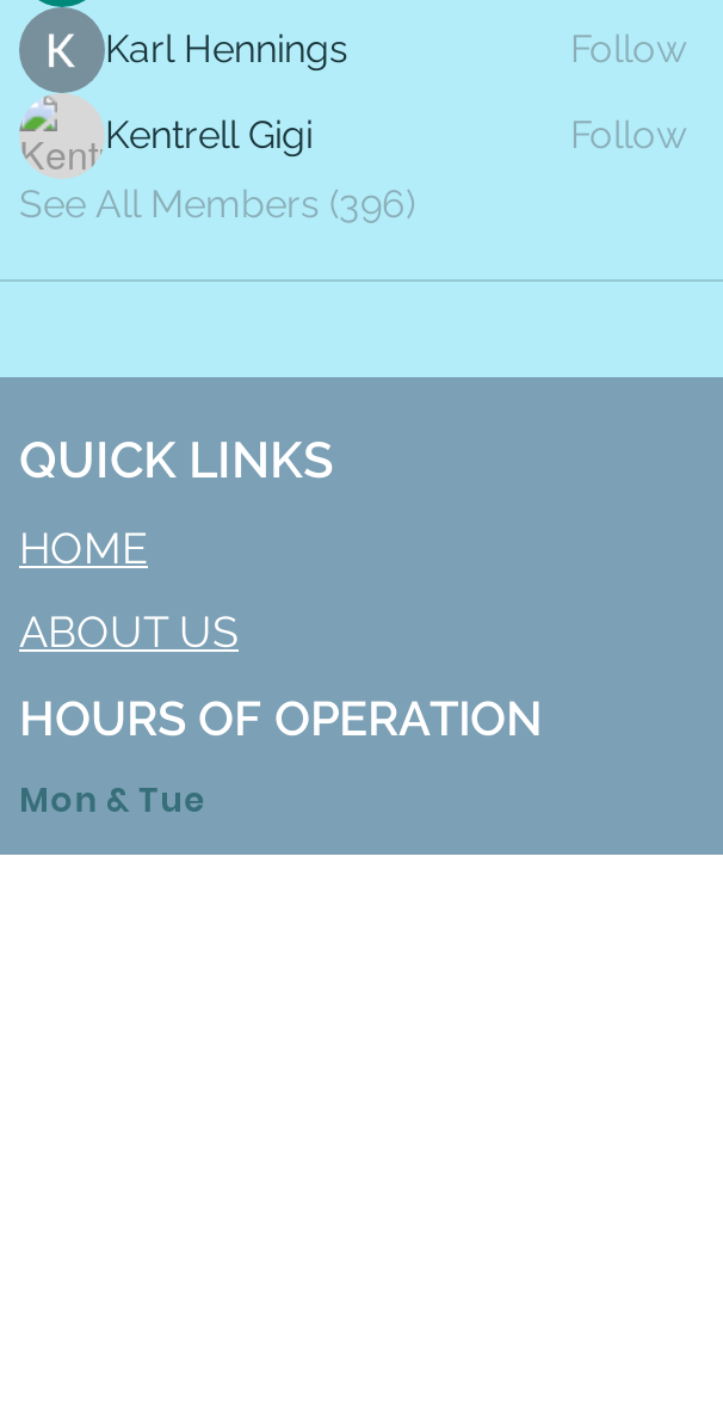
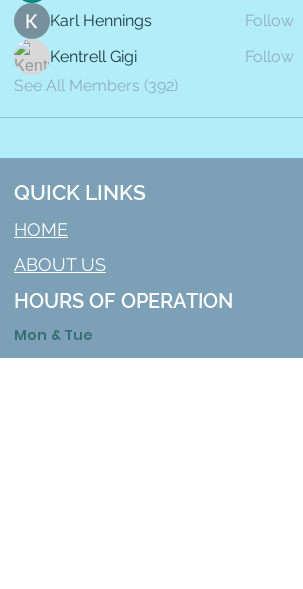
- See All Members (396)
+ See All Members (392)
